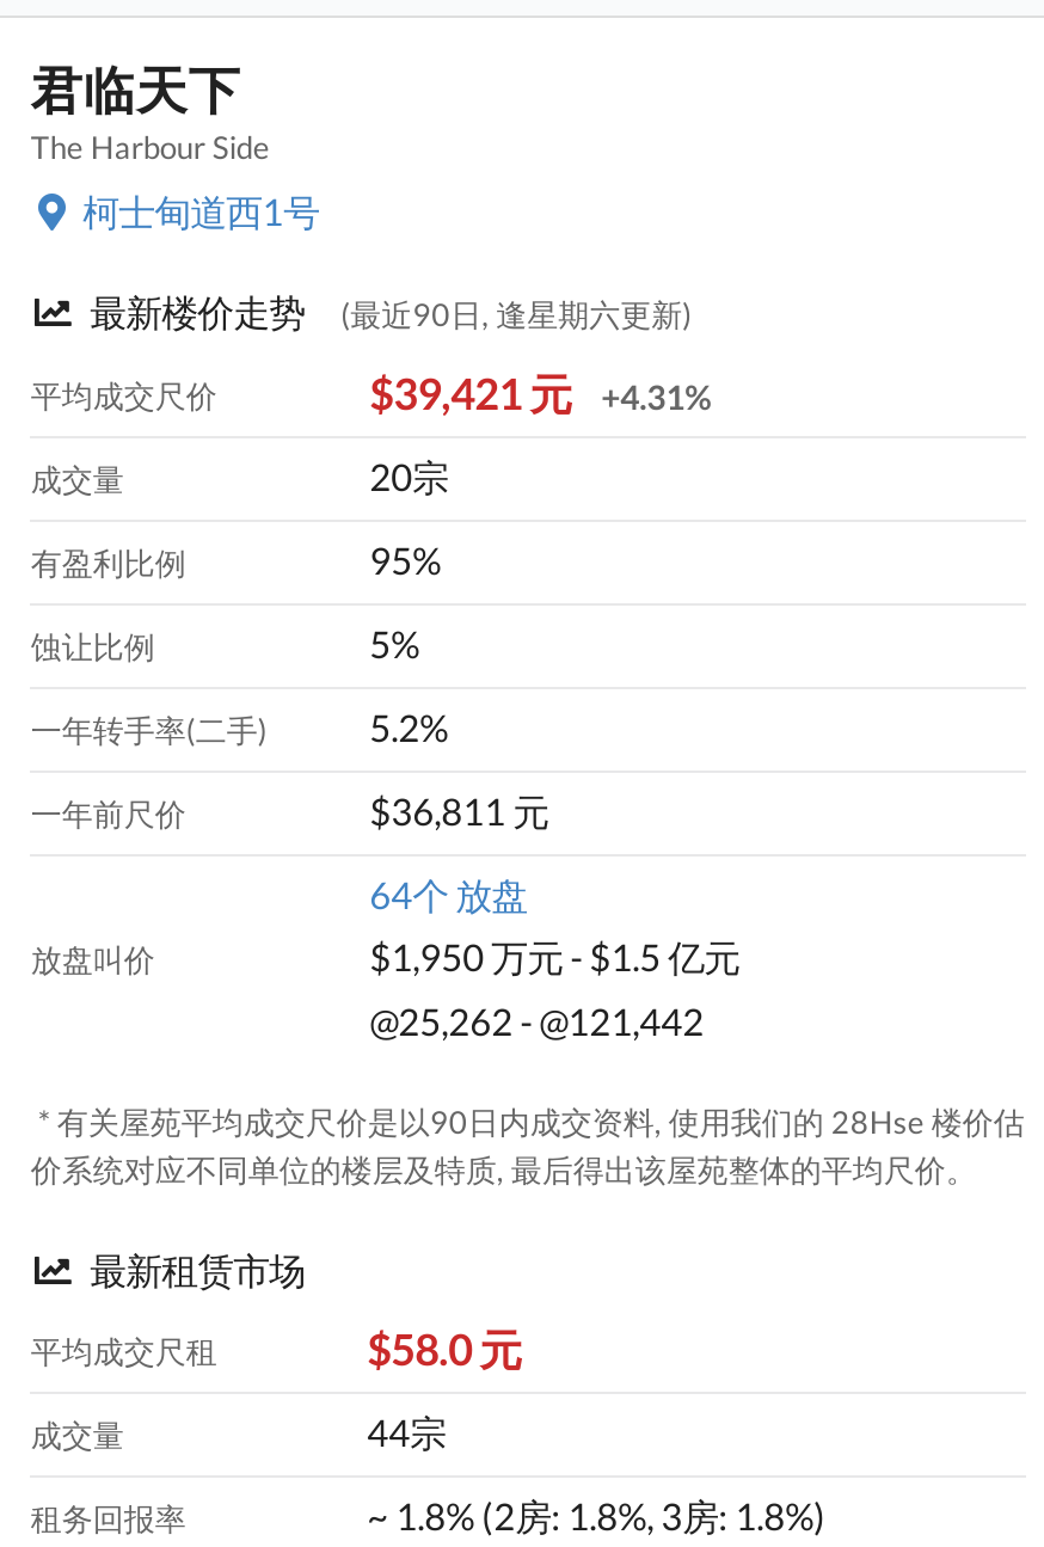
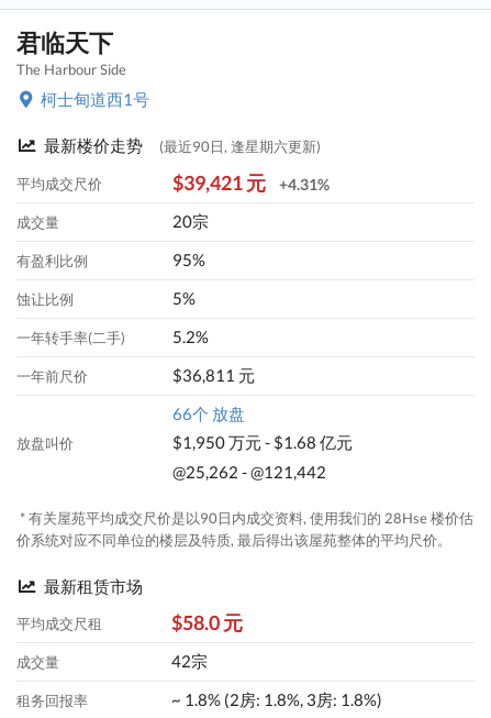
- 64个 放盘
+ 66个 放盘

- $1,950 万元 - $1.5 亿元
+ $1,950 万元 - $1.68 亿元

- 44宗
+ 42宗
